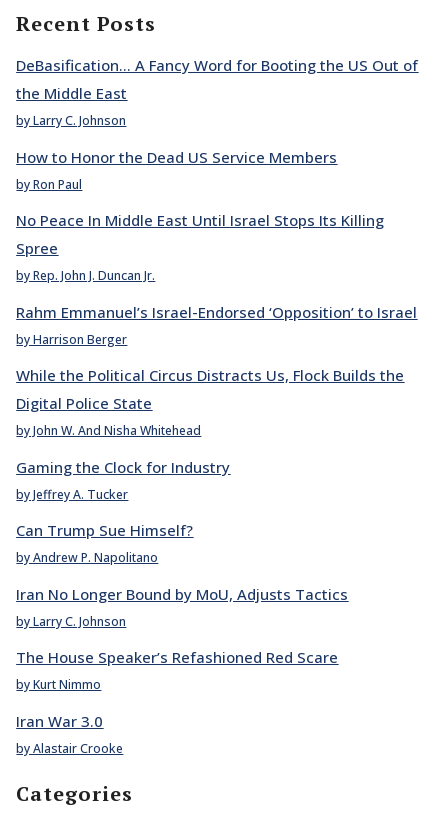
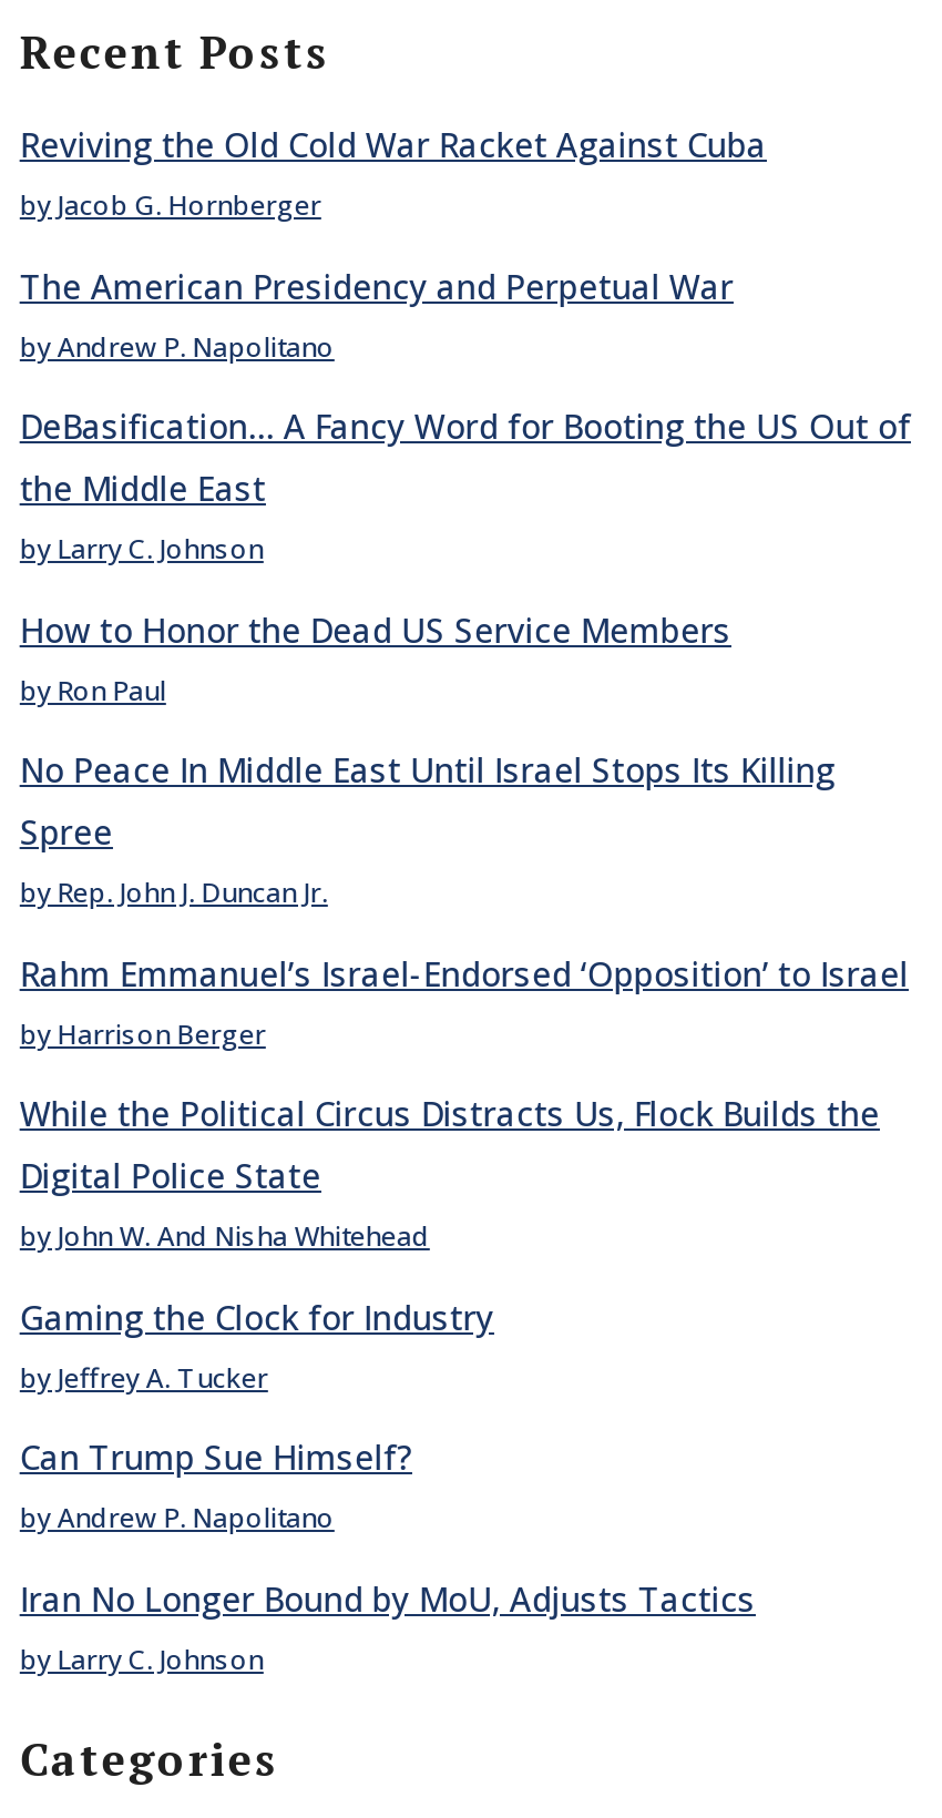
+ Reviving the Old Cold War Racket Against Cuba
+ by Jacob G. Hornberger
+ The American Presidency and Perpetual War
+ by Andrew P. Napolitano

moved down: DeBasification… A Fancy Word for Booting the US Out of | the Middle East | by Larry C. Johnson | ... | Iran No Longer Bound by MoU, Adjusts Tactics | by Larry C. Johnson

- The House Speaker’s Refashioned Red Scare
- by Kurt Nimmo
- Iran War 3.0
- by Alastair Crooke
